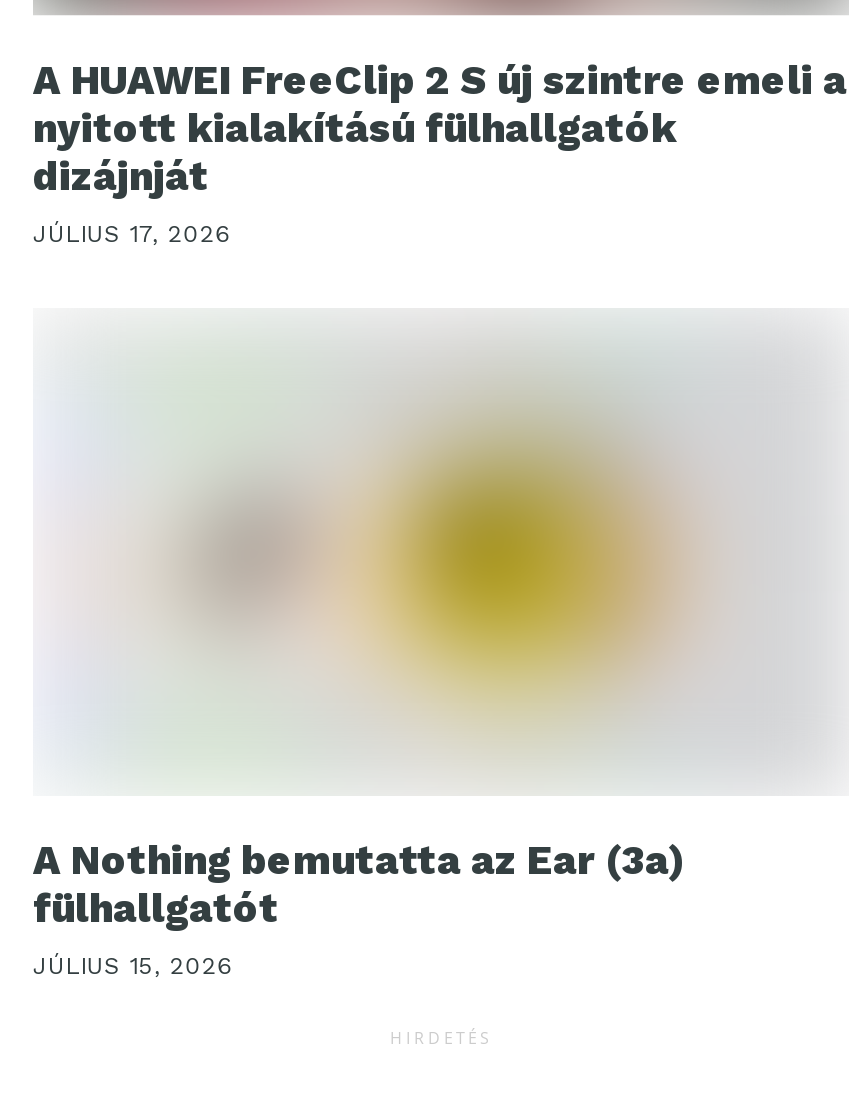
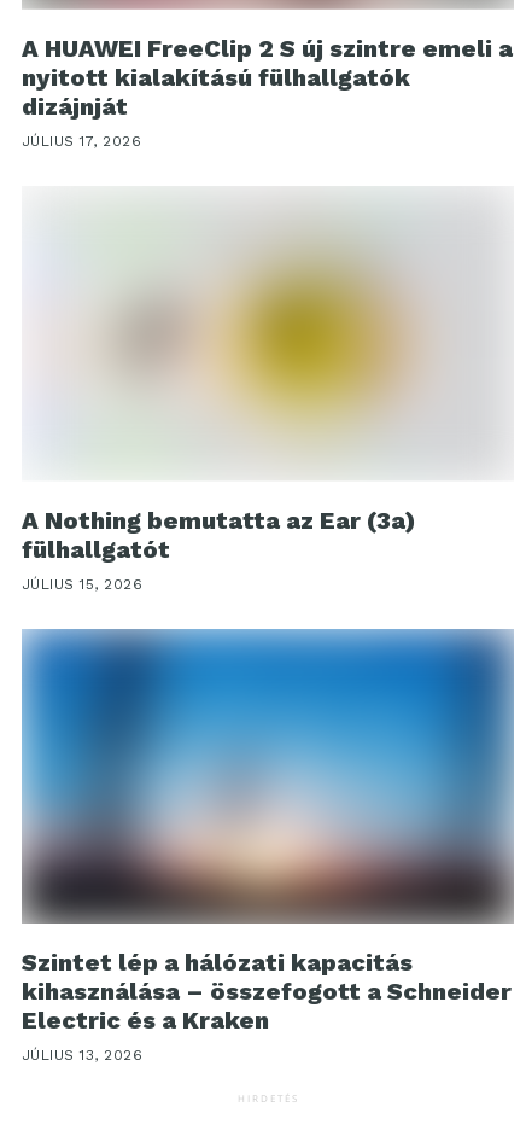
+ [image]
+ Szintet lép a hálózati kapacitás
+ kihasználása – összefogott a Schneider
+ Electric és a Kraken
+ JÚLIUS 13, 2026
